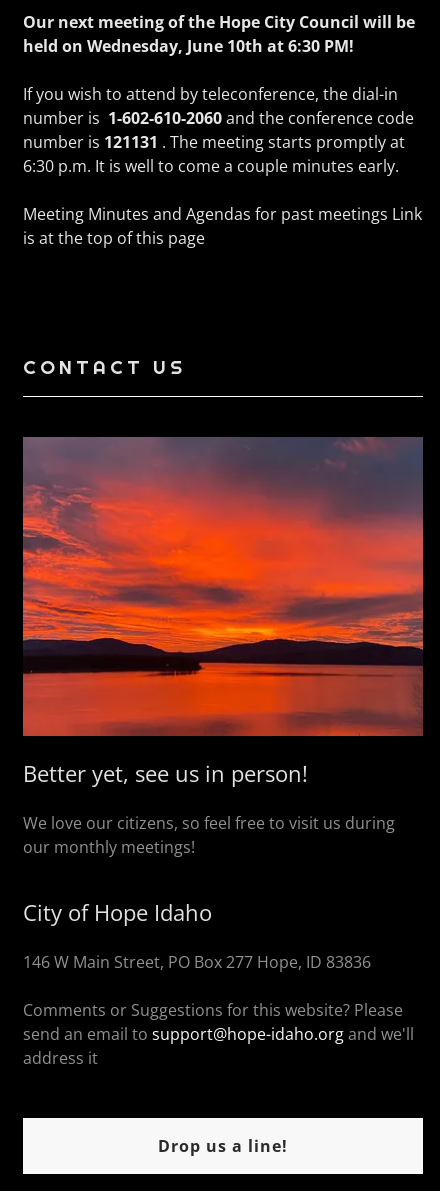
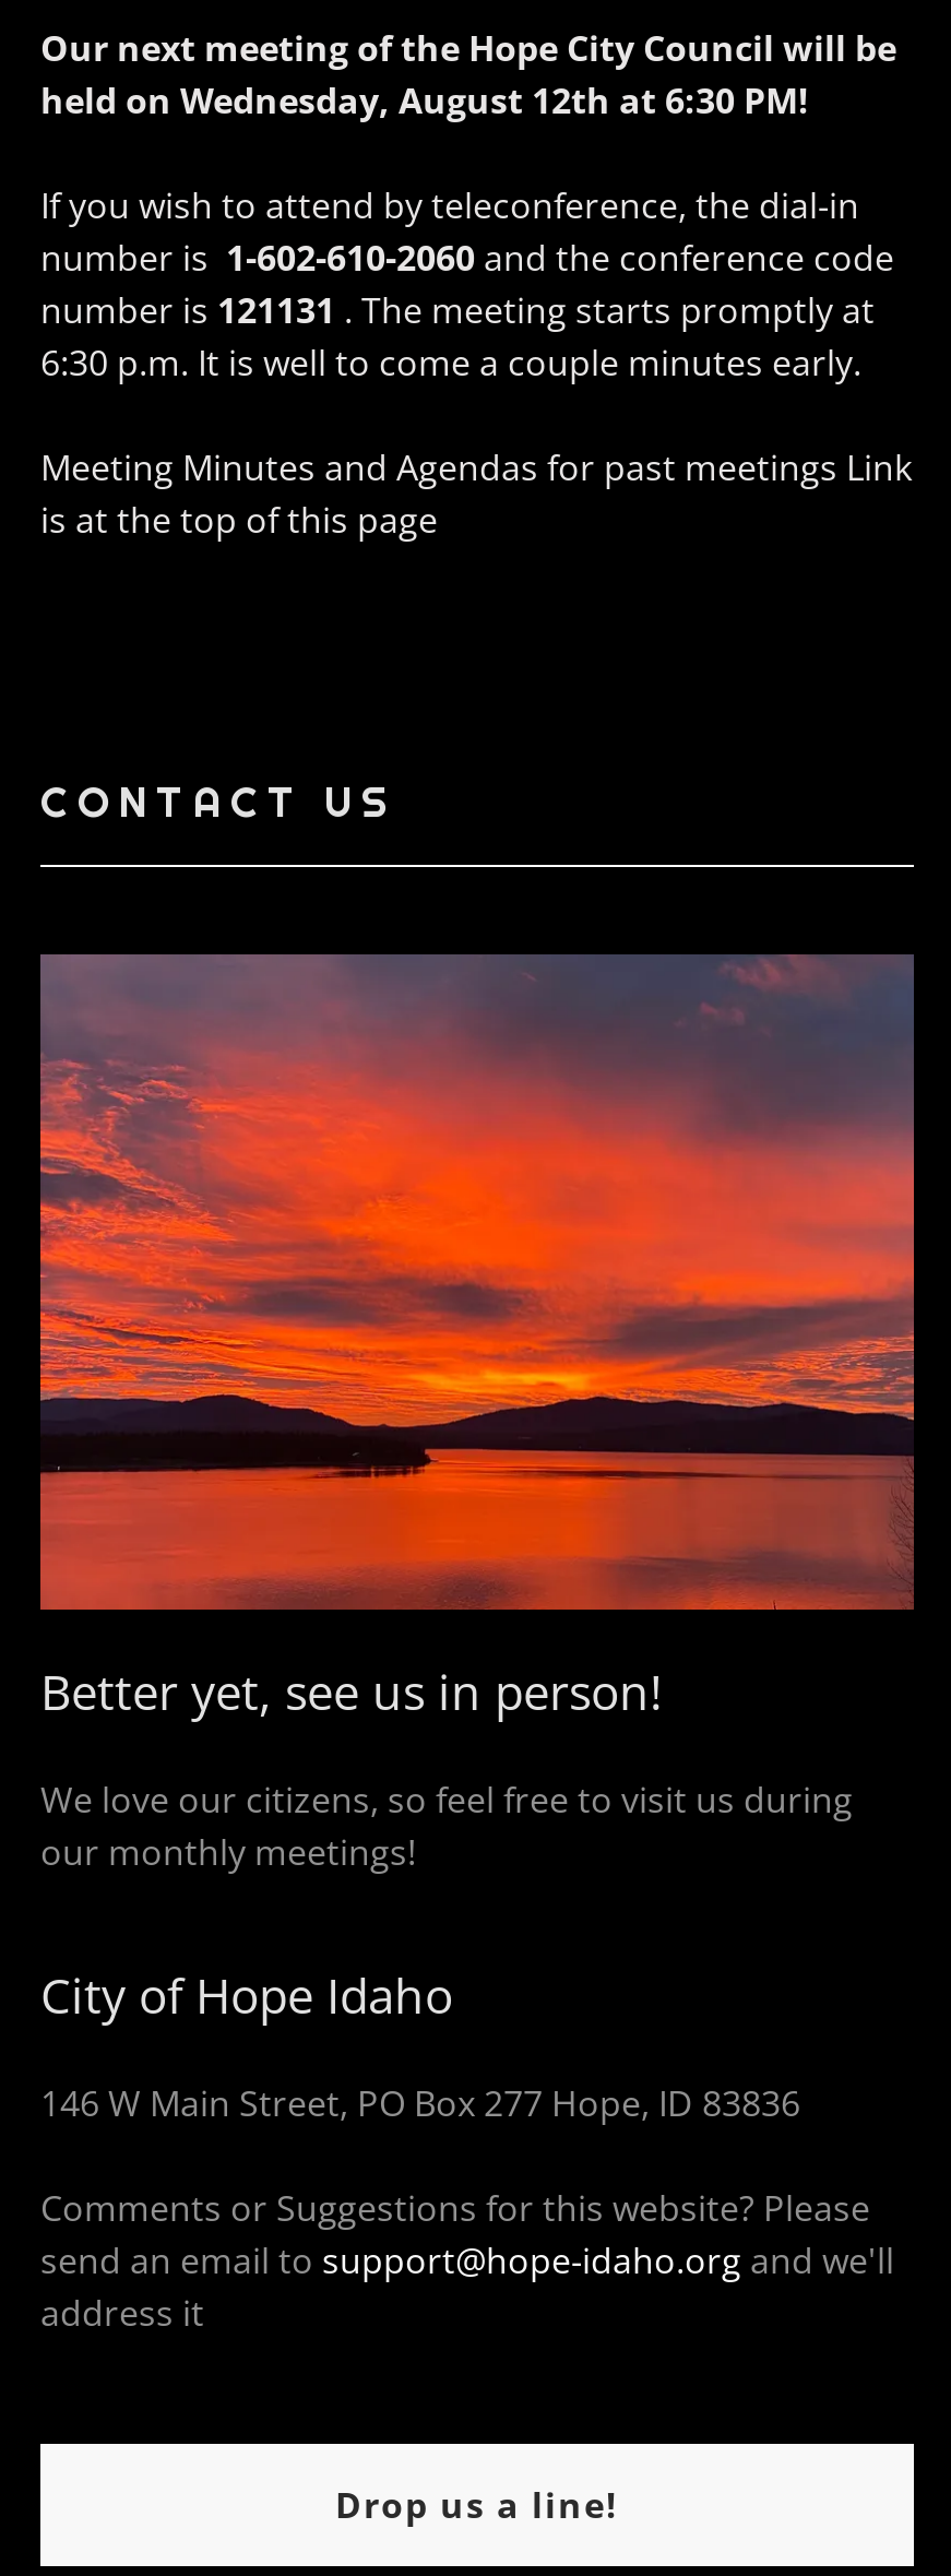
- held on Wednesday, June 10th at 6:30 PM!
+ held on Wednesday, August 12th at 6:30 PM!
